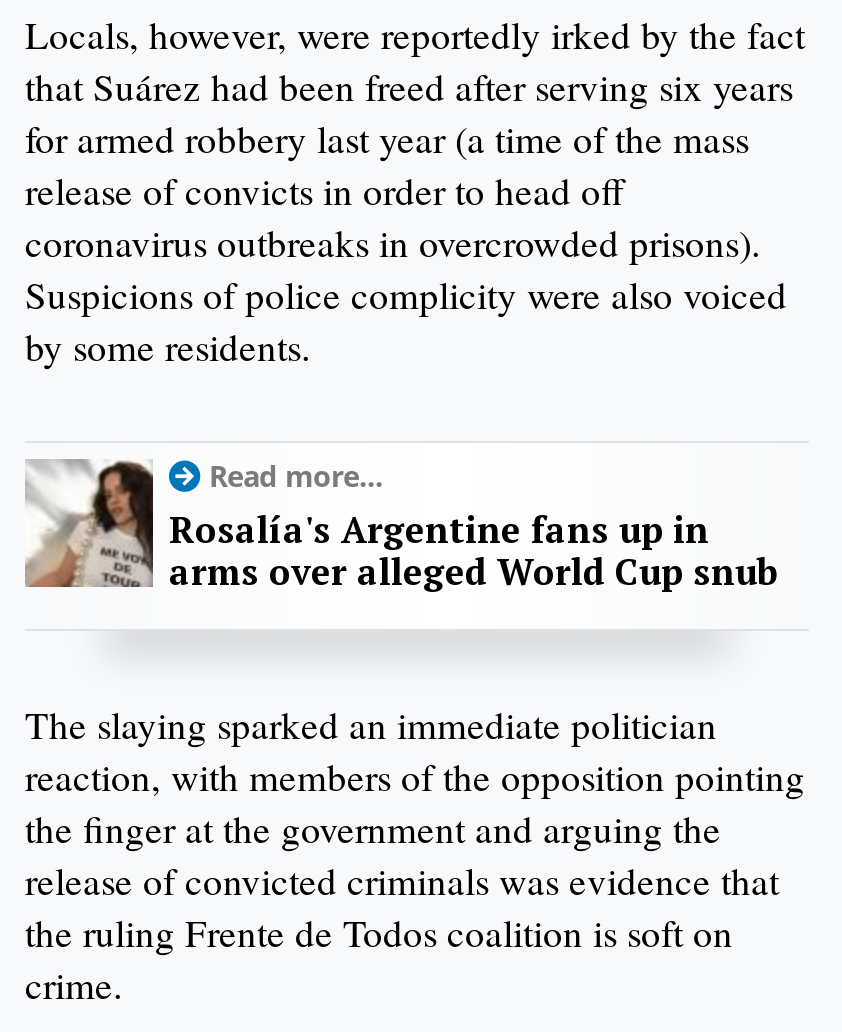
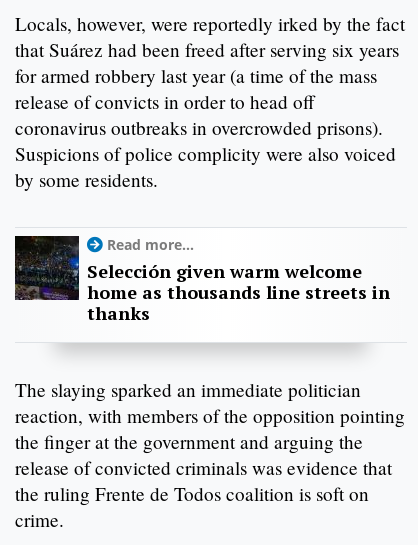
- [image]
- Rosalía's Argentine fans up in
- arms over alleged World Cup snub
+ [image]
+ Selección given warm welcome
+ home as thousands line streets in
+ thanks
